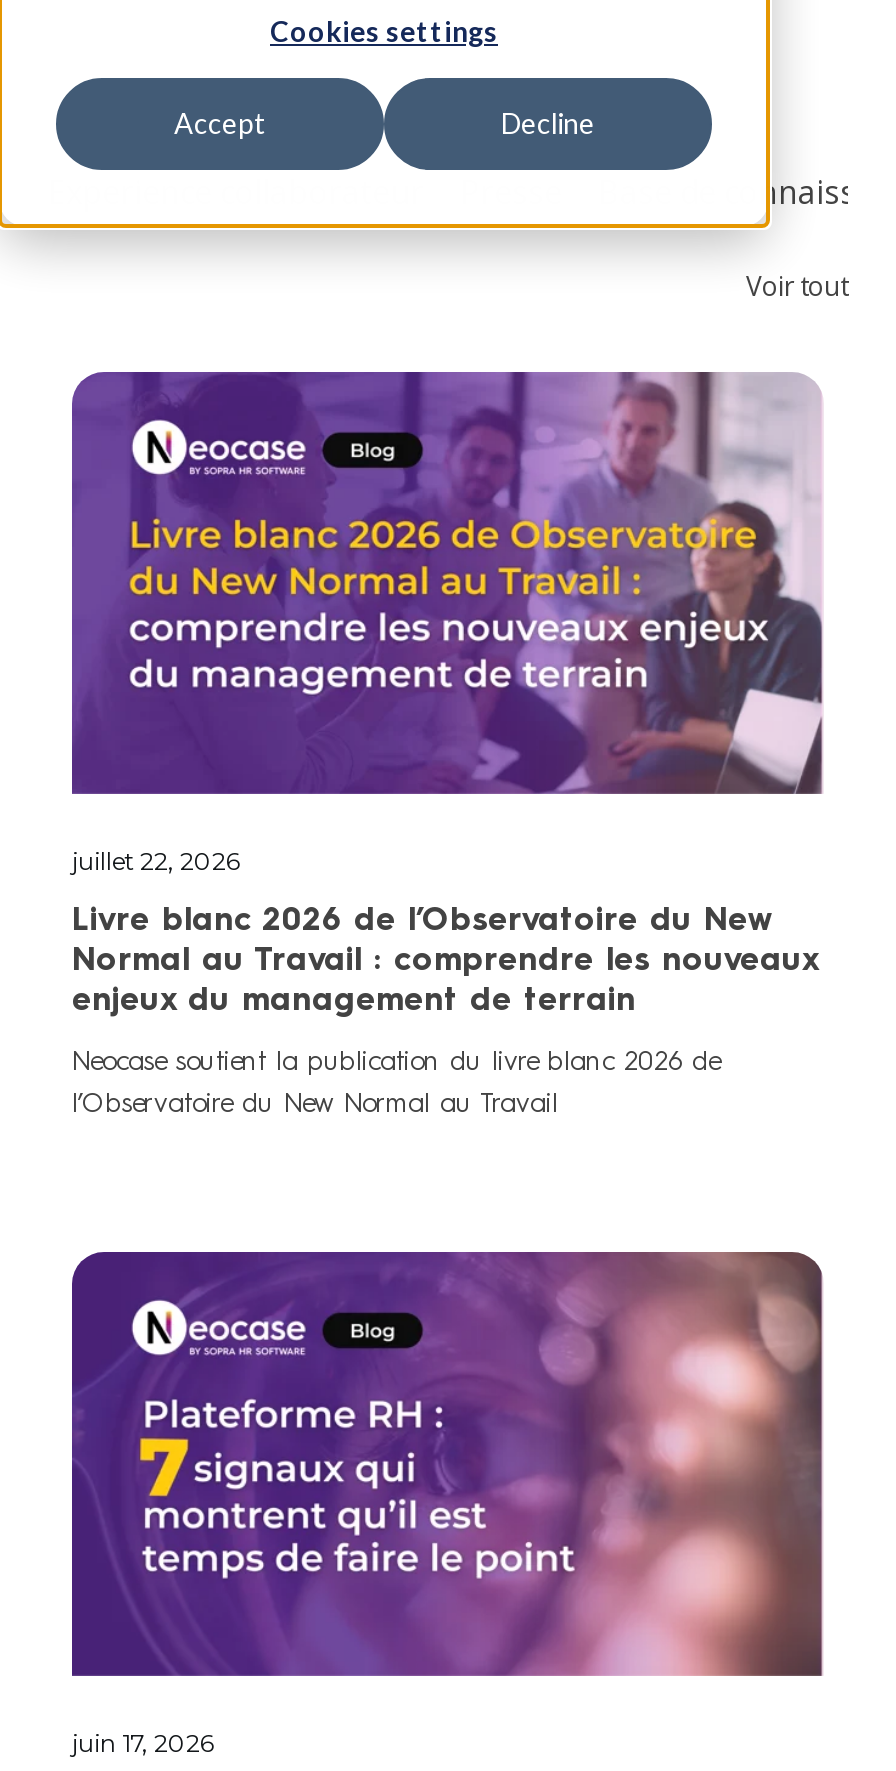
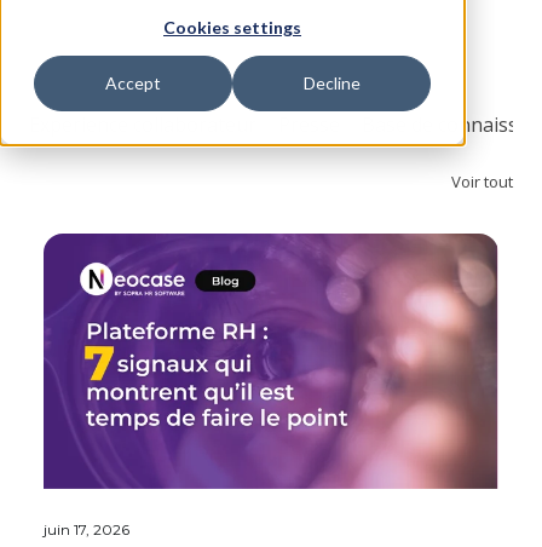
- [image]
- juillet 22, 2026
- Livre blanc 2026 de l’Observatoire du New
- Normal au Travail : comprendre les nouveaux
- enjeux du management de terrain
- Neocase soutient la publication du livre blanc 2026 de
- l’Observatoire du New Normal au Travail
